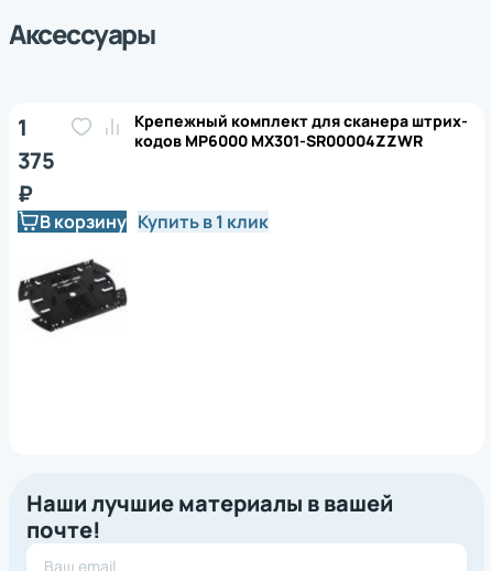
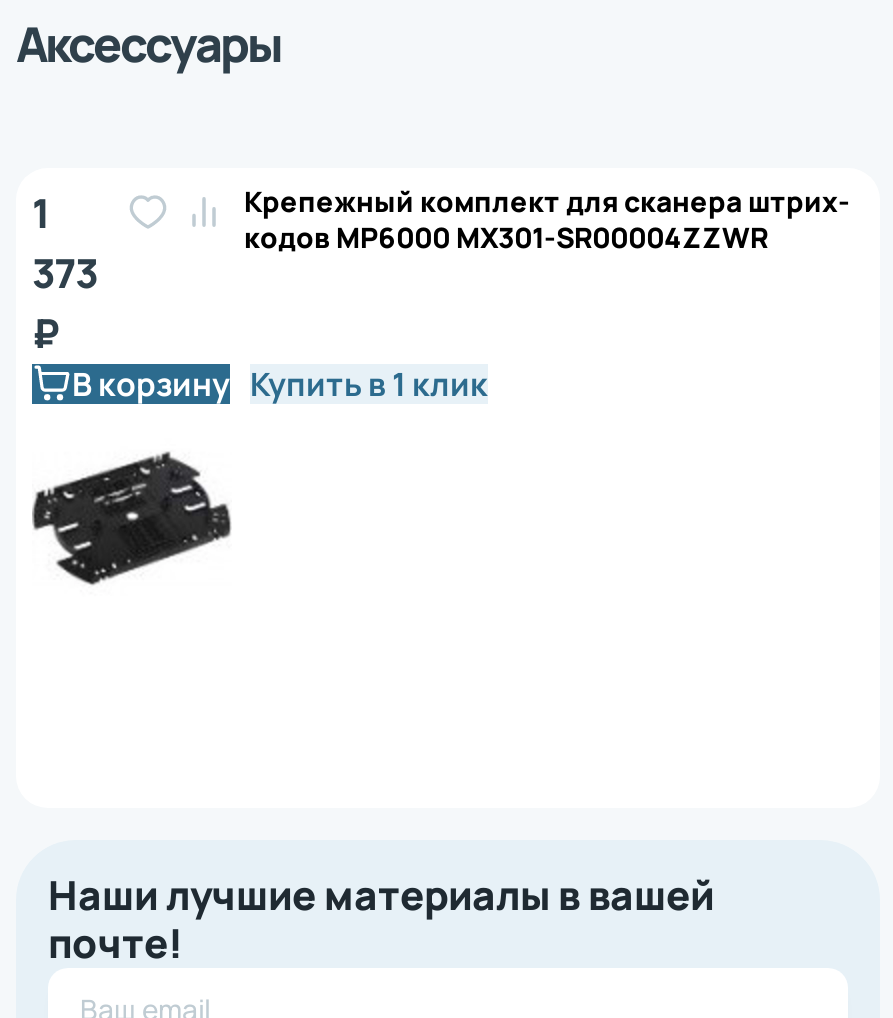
- 375
+ 373
